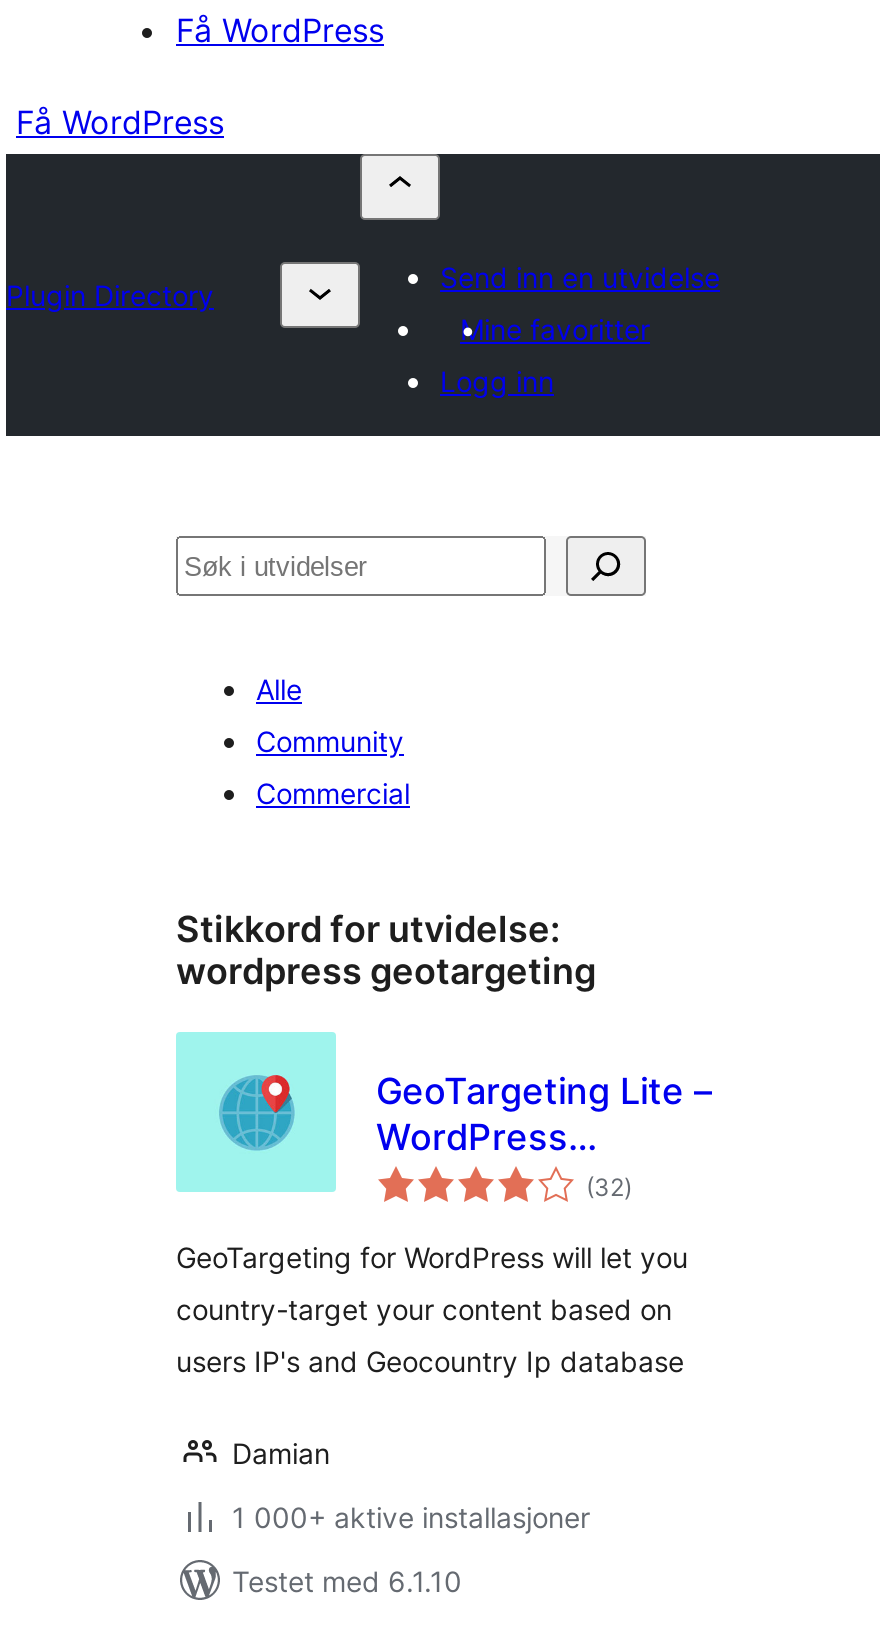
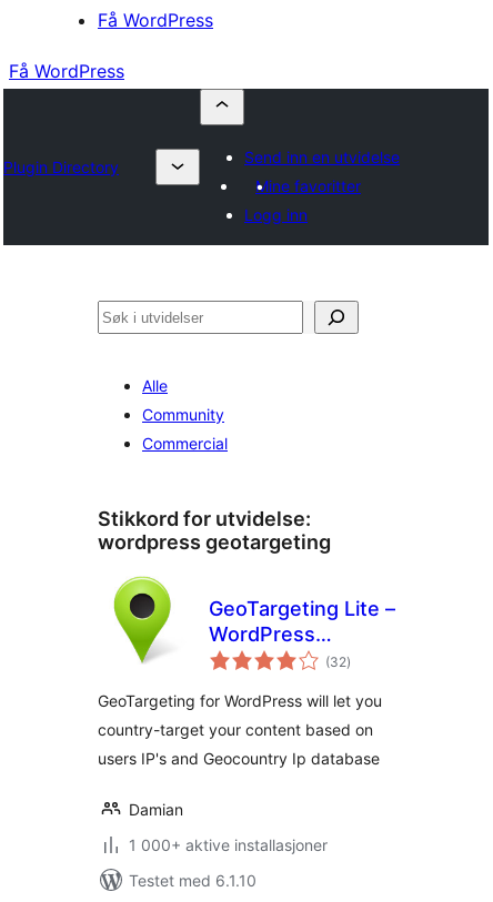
- [image]
+ [image]
